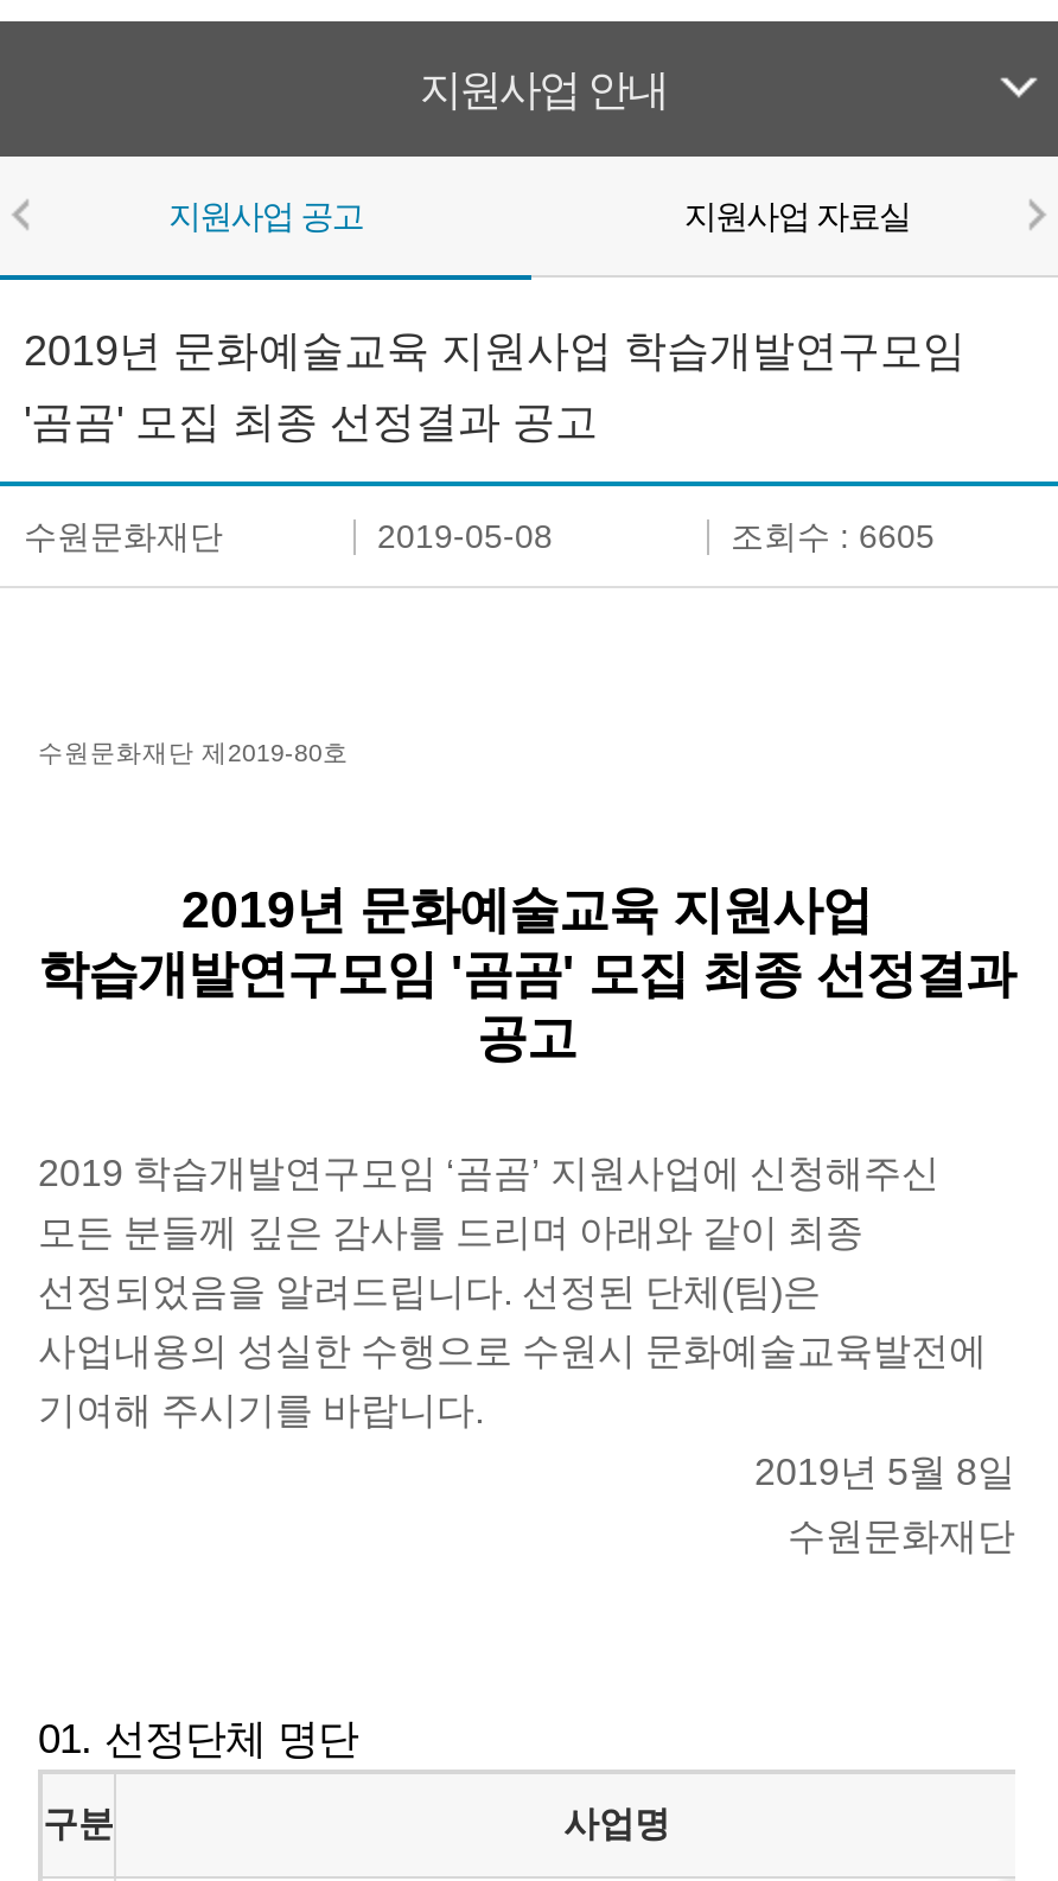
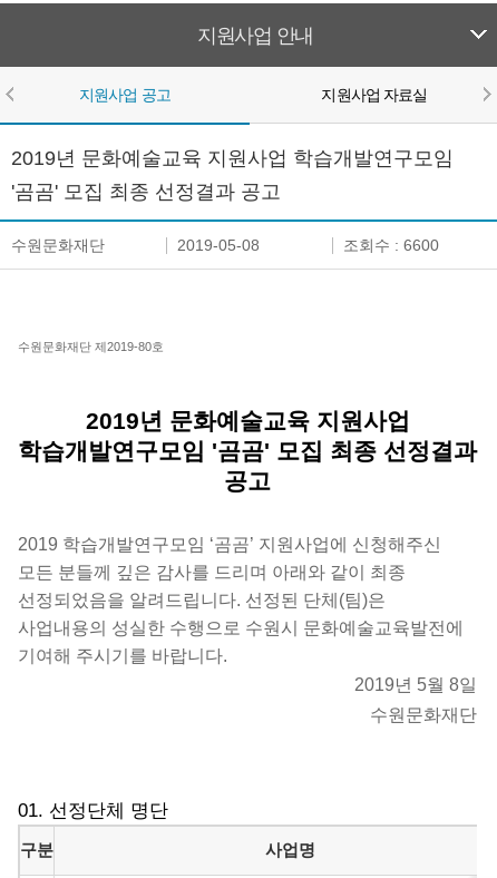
- 조회수 : 6605
+ 조회수 : 6600
